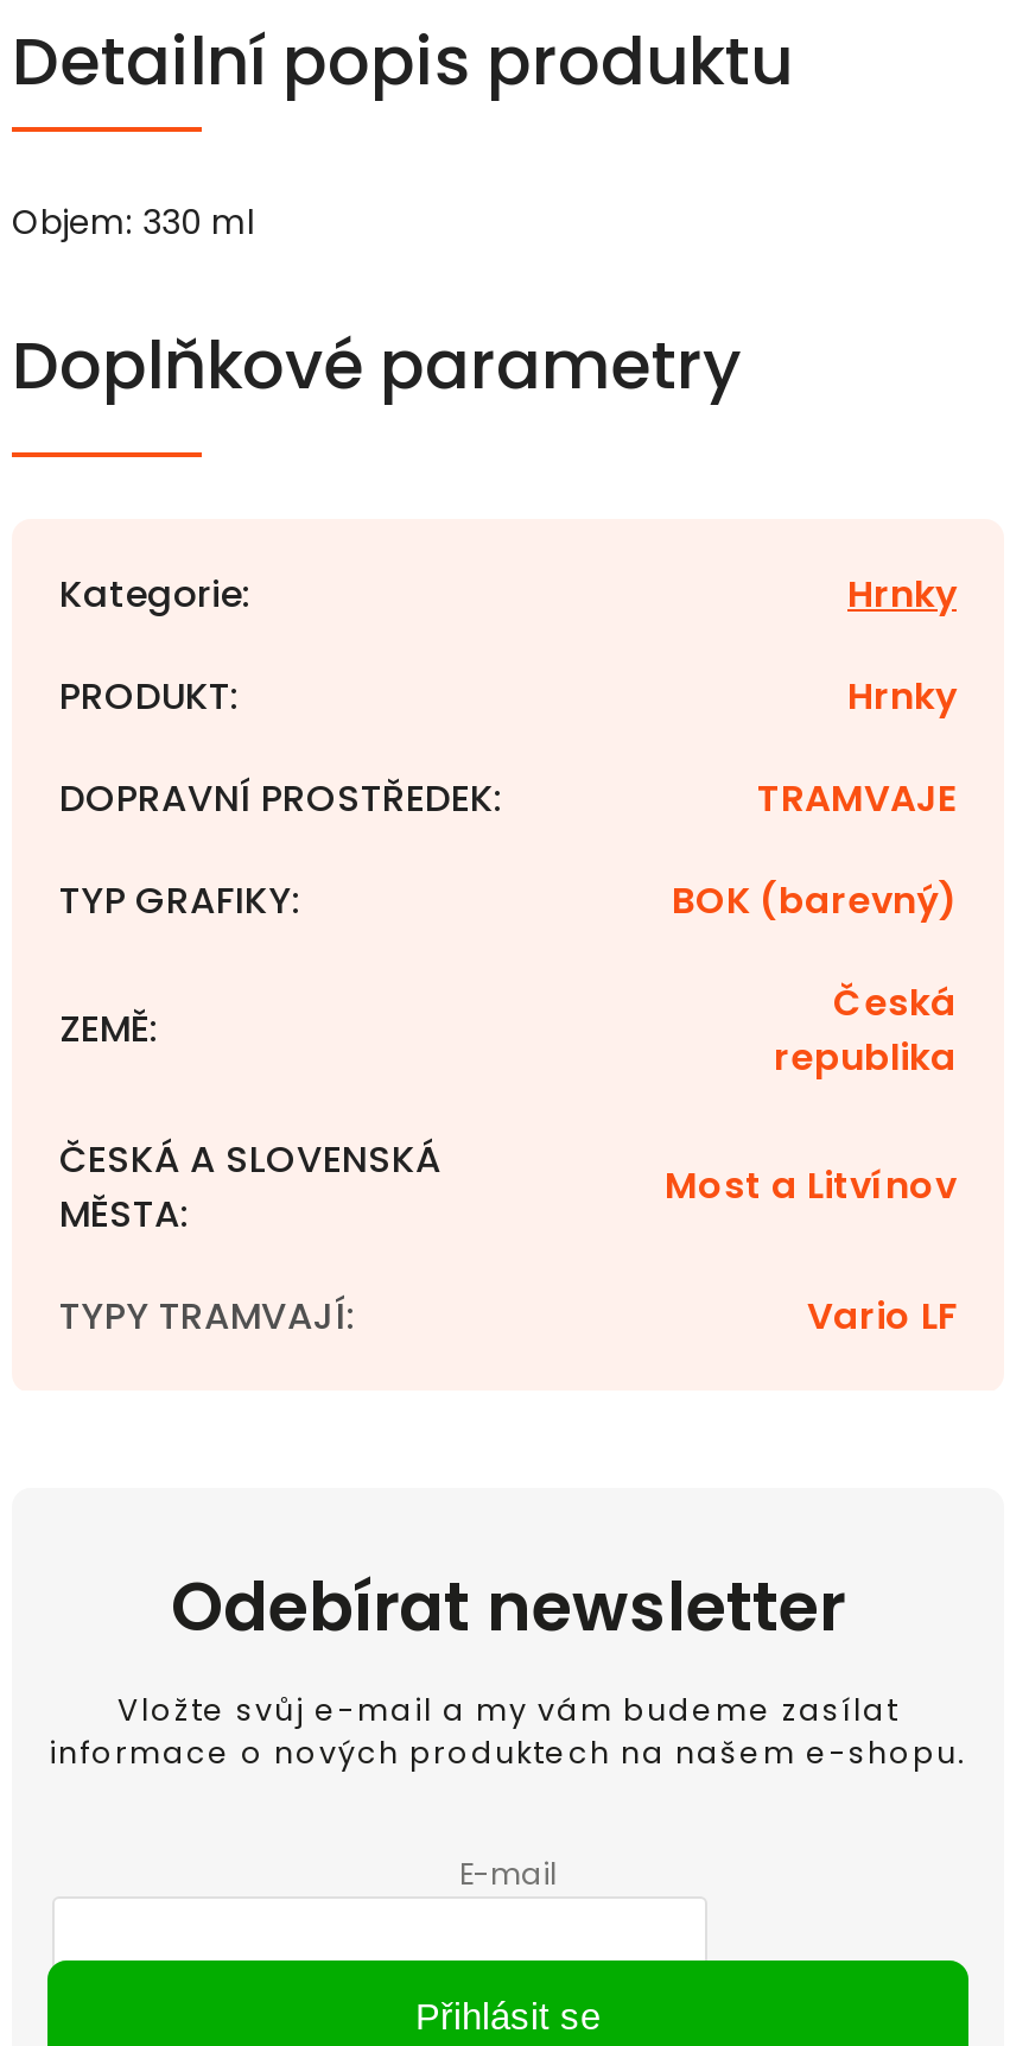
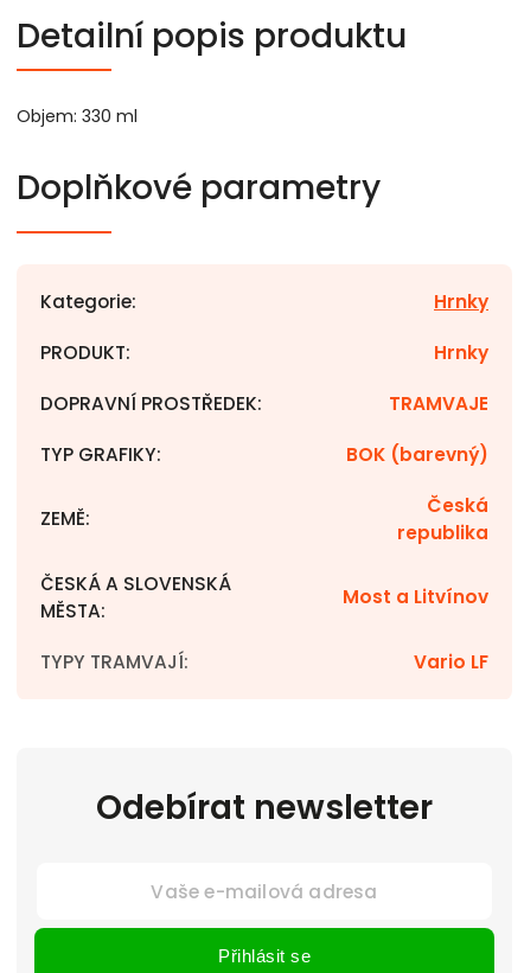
- Vložte svůj e-mail a my vám budeme zasílat
- informace o nových produktech na našem e-shopu.
- E-mail
